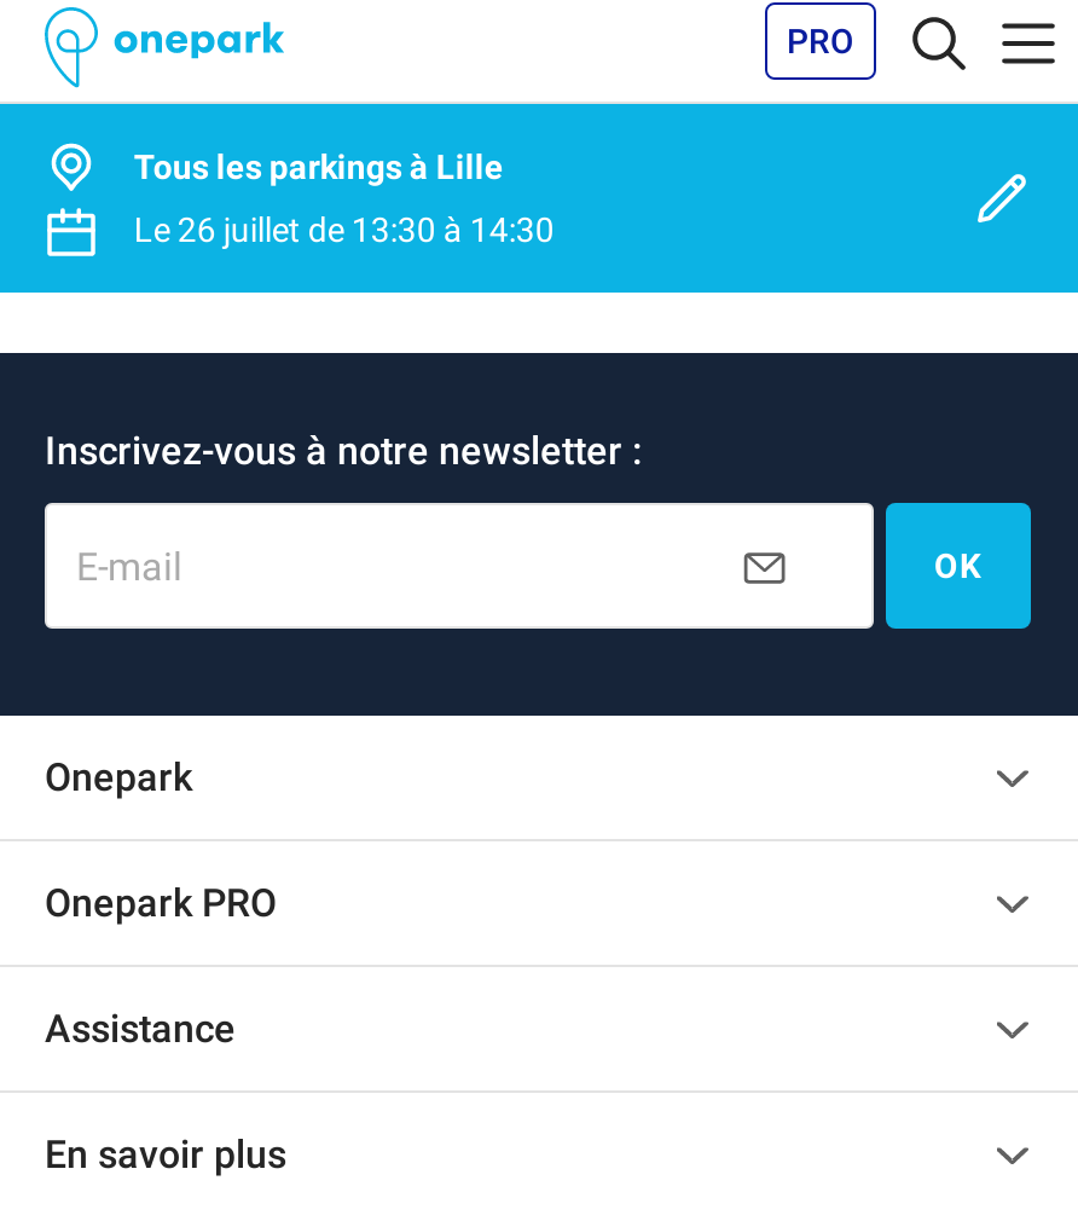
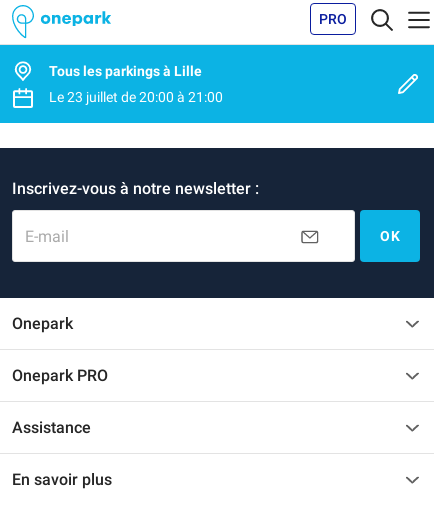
- Le 26 juillet de 13:30 à 14:30
+ Le 23 juillet de 20:00 à 21:00
